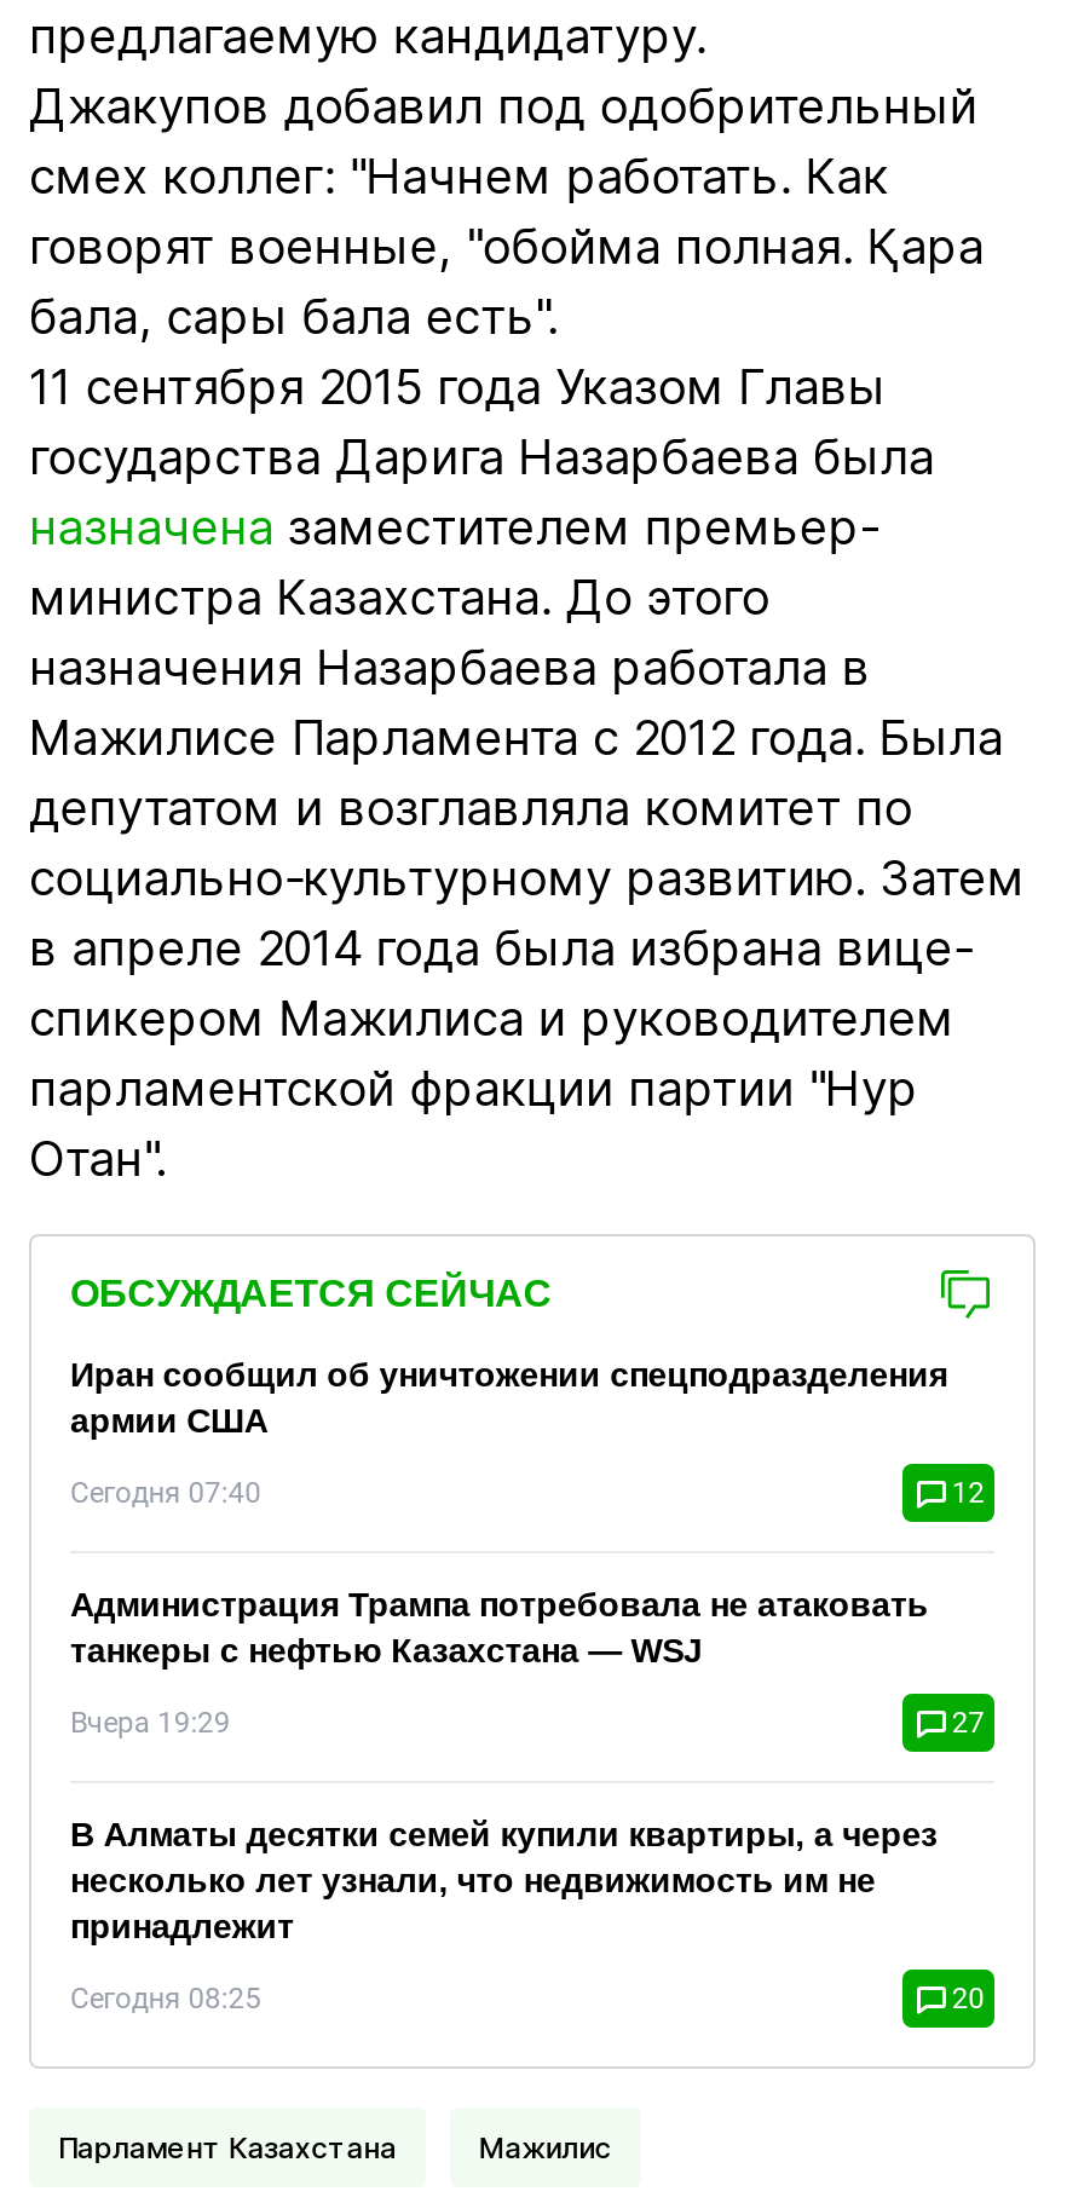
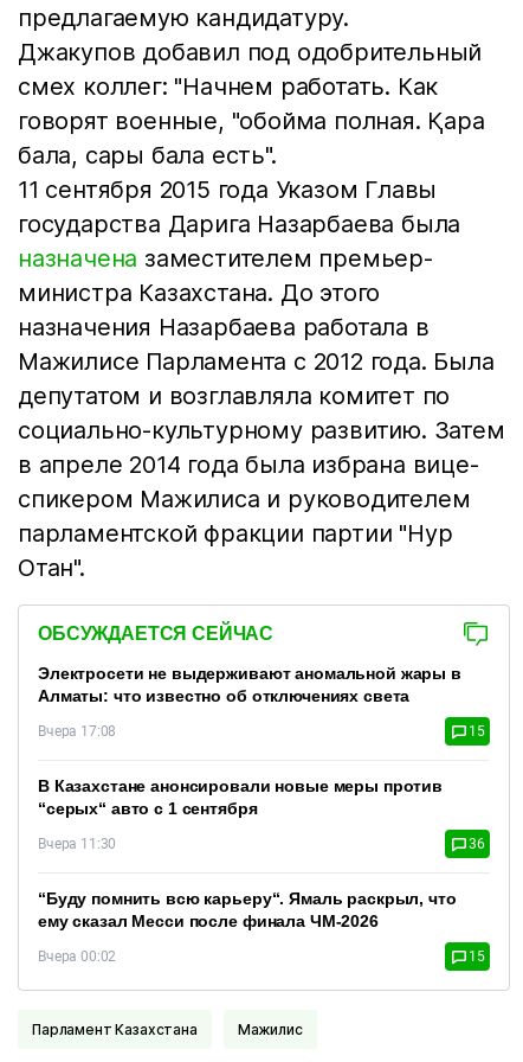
- Иран сообщил об уничтожении спецподразделения
- армии США
+ Электросети не выдерживают аномальной жары в
+ Алматы: что известно об отключениях света

- Сегодня 07:40
- 12
+ Вчера 17:08
+ 15

- Администрация Трампа потребовала не атаковать
- танкеры с нефтью Казахстана — WSJ
+ В Казахстане анонсировали новые меры против
+ “серых“ авто с 1 сентября

- Вчера 19:29
- 27
+ Вчера 11:30
+ 36

- В Алматы десятки семей купили квартиры, а через
- несколько лет узнали, что недвижимость им не
- принадлежит
+ “Буду помнить всю карьеру“. Ямаль раскрыл, что
+ ему сказал Месси после финала ЧМ-2026

- Сегодня 08:25
- 20
+ Вчера 00:02
+ 15
